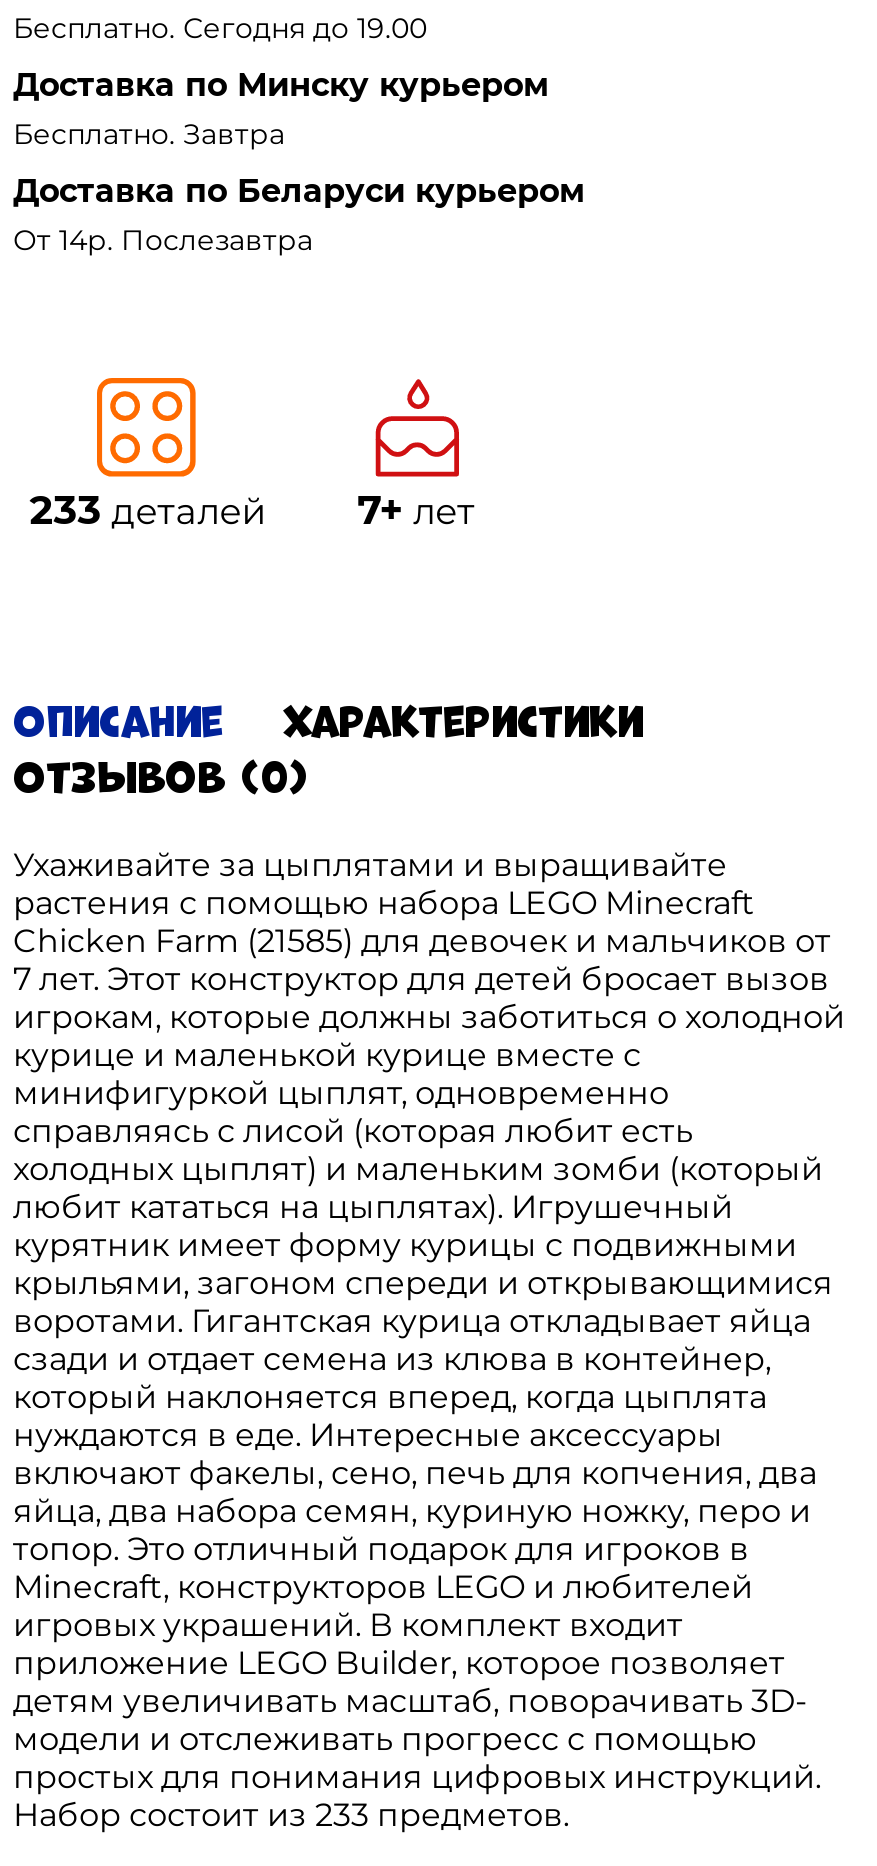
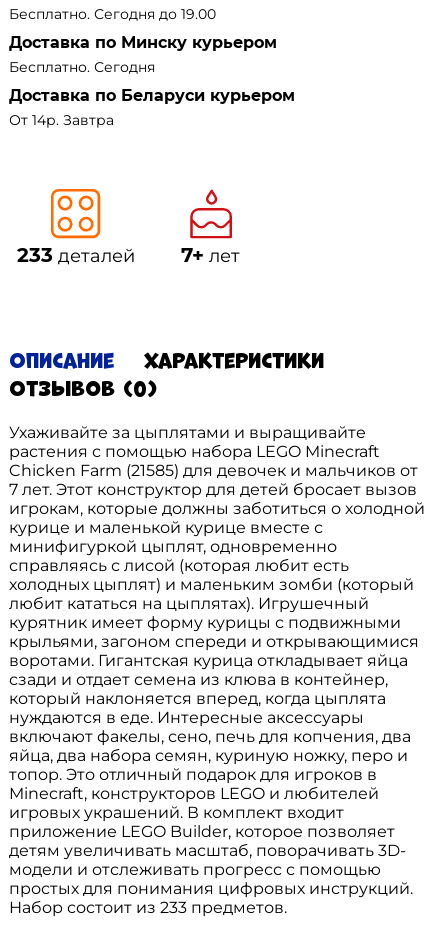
- Бесплатно. Завтра
+ Бесплатно. Сегодня

- От 14р. Послезавтра
+ От 14р. Завтра
